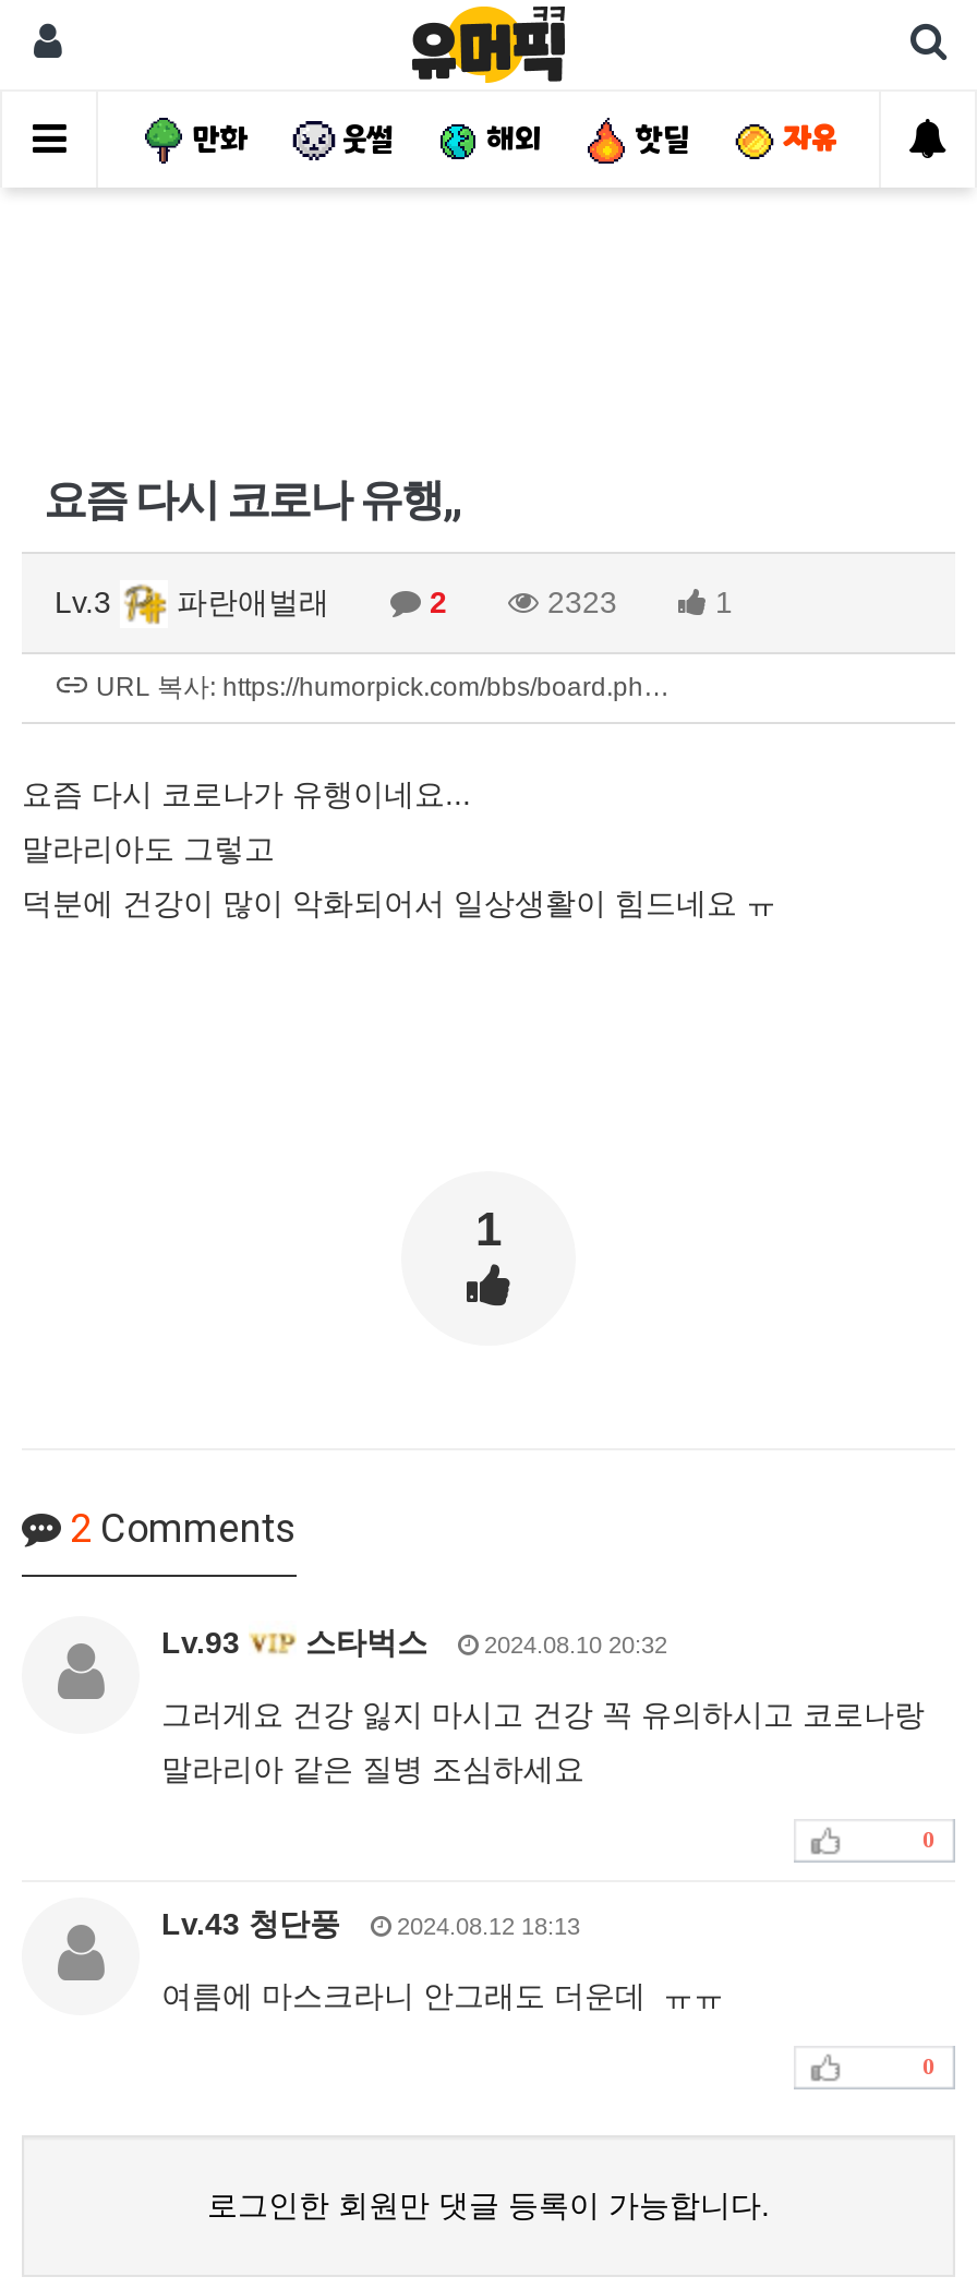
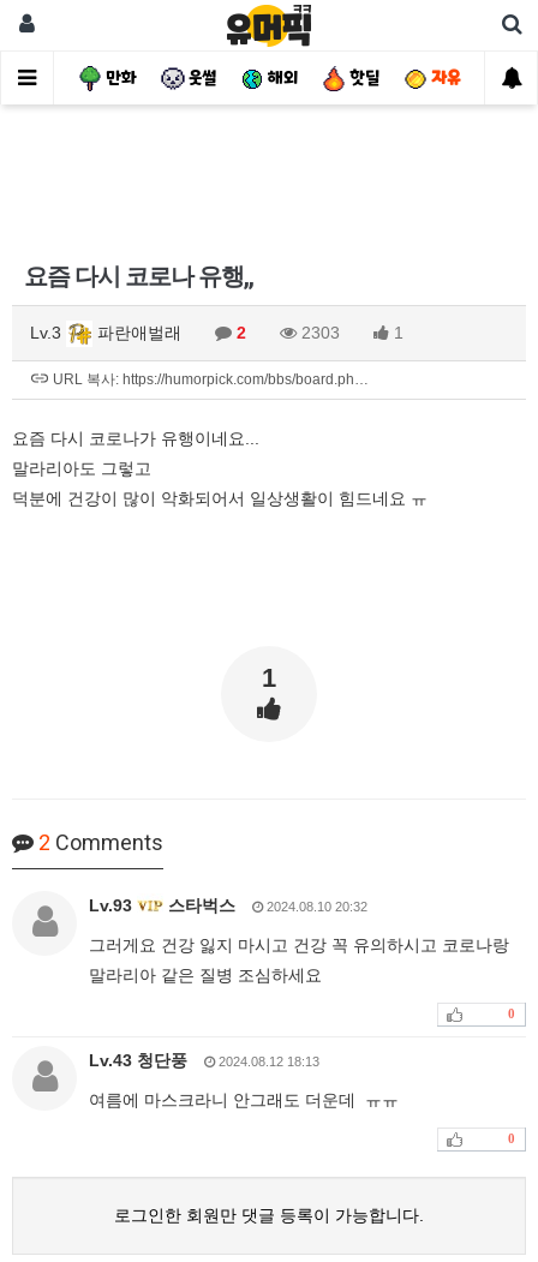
- 2323
+ 2303
